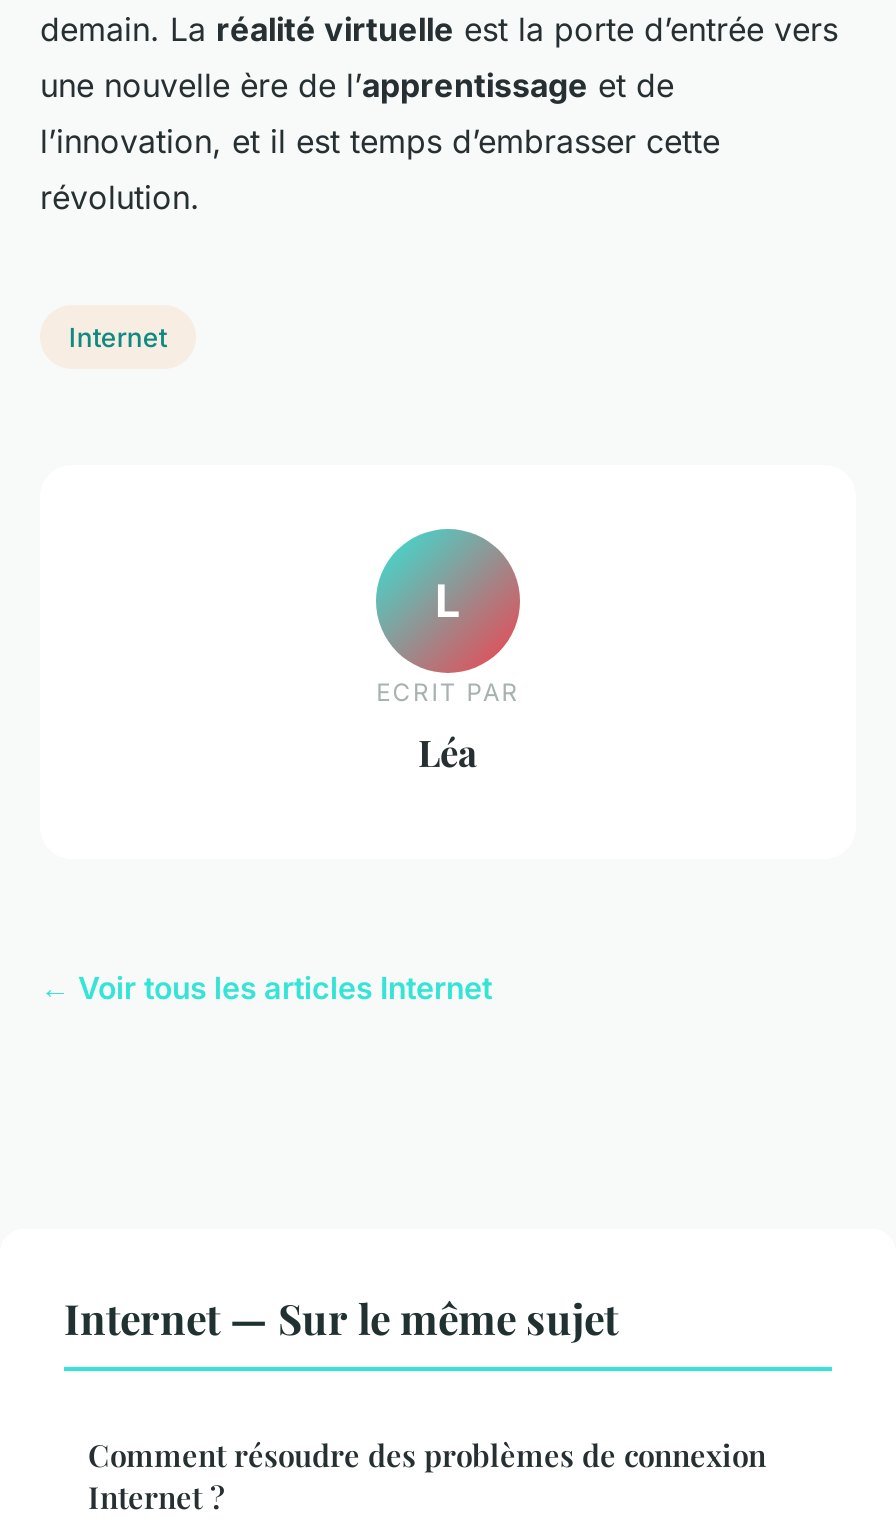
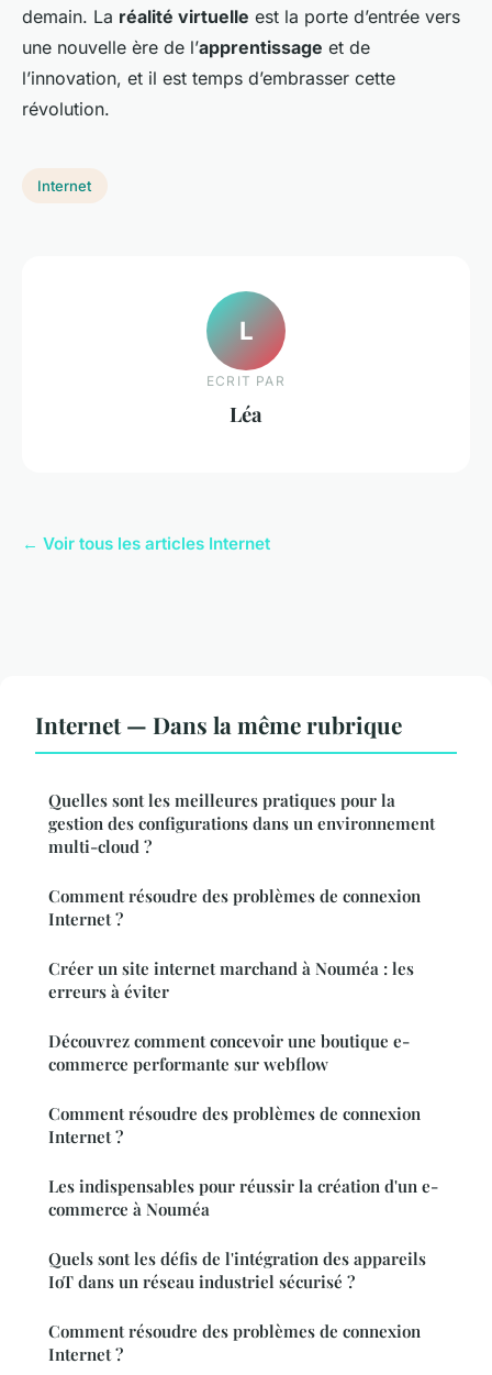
- Internet — Sur le même sujet
+ Internet — Dans la même rubrique
+ Quelles sont les meilleures pratiques pour la
+ gestion des configurations dans un environnement
+ multi-cloud ?
+ Comment résoudre des problèmes de connexion
+ Internet ?
+ Créer un site internet marchand à Nouméa : les
+ erreurs à éviter
+ Découvrez comment concevoir une boutique e-
+ commerce performante sur webflow
+ Comment résoudre des problèmes de connexion
+ Internet ?
+ Les indispensables pour réussir la création d'un e-
+ commerce à Nouméa
+ Quels sont les défis de l'intégration des appareils
+ IoT dans un réseau industriel sécurisé ?
